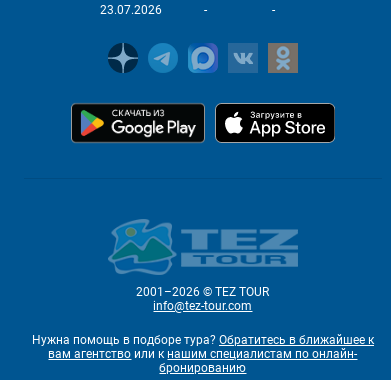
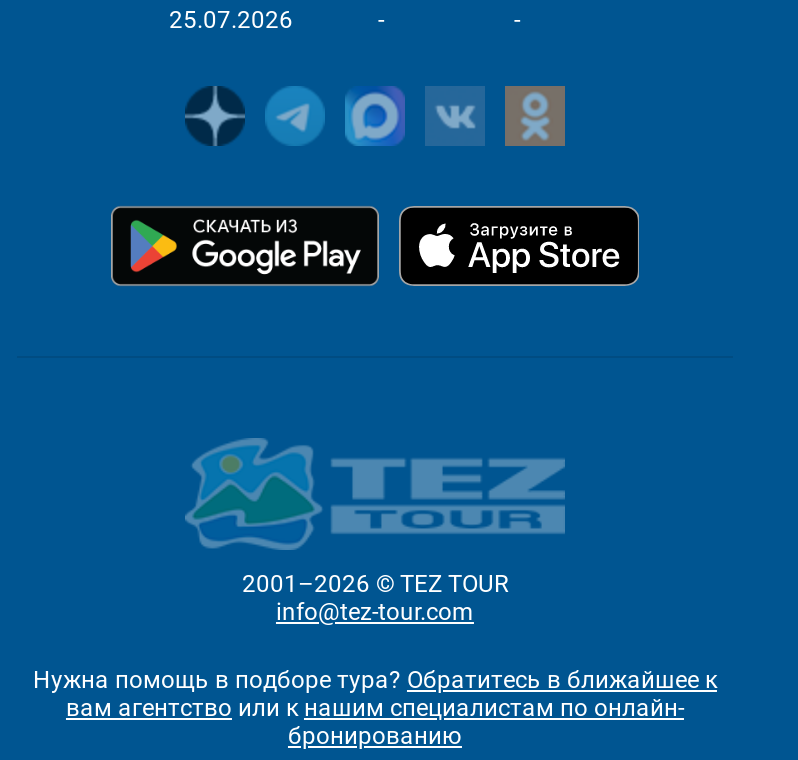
- 23.07.2026
+ 25.07.2026
